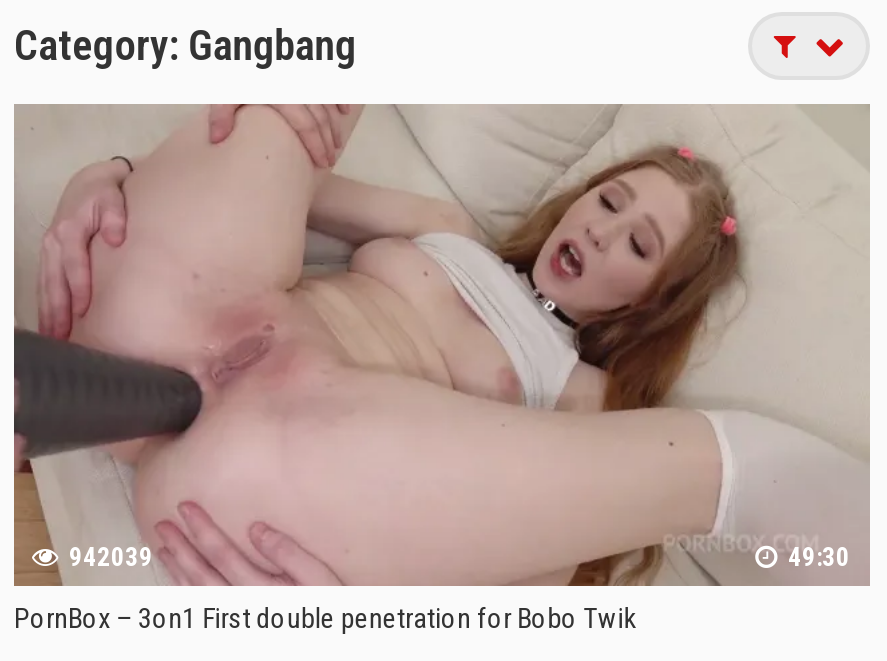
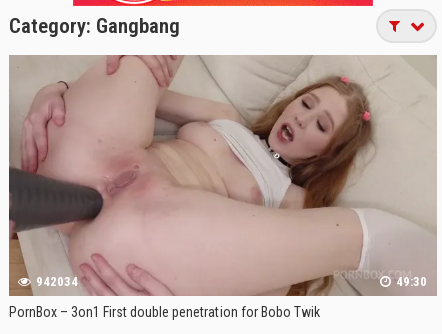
- 942039
+ 942034
